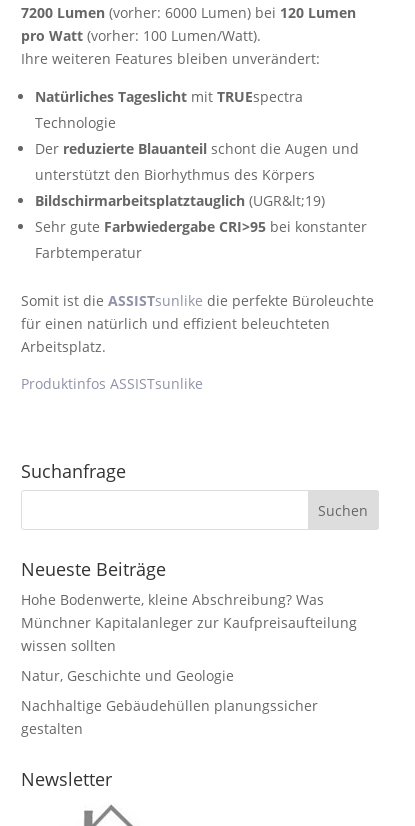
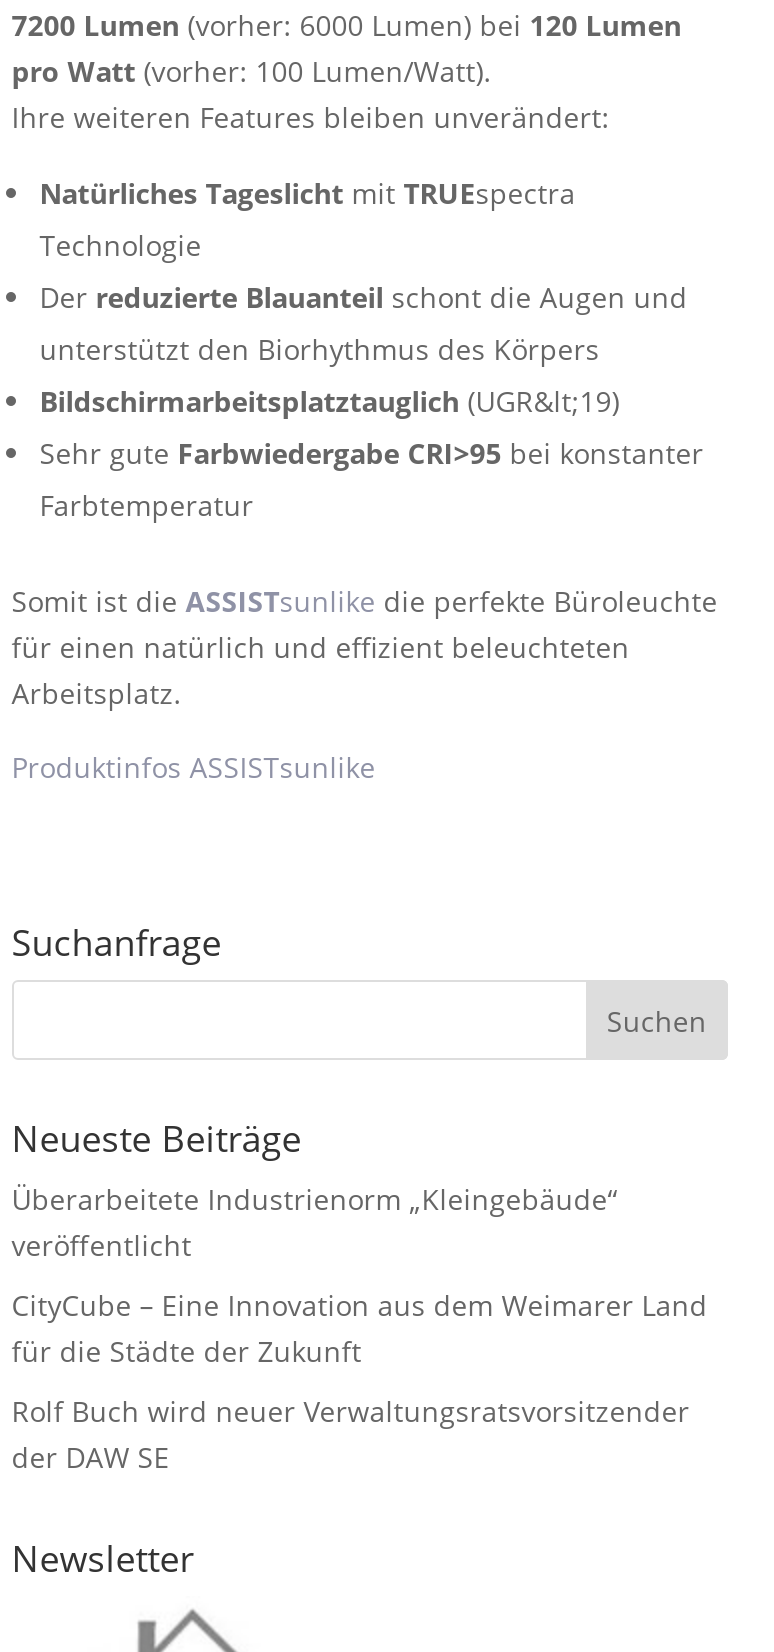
- Hohe Bodenwerte, kleine Abschreibung? Was
- Münchner Kapitalanleger zur Kaufpreisaufteilung
- wissen sollten
+ Überarbeitete Industrienorm „Kleingebäude“
+ veröffentlicht

- Natur, Geschichte und Geologie
+ CityCube – Eine Innovation aus dem Weimarer Land
+ für die Städte der Zukunft

- Nachhaltige Gebäudehüllen planungssicher
- gestalten
+ Rolf Buch wird neuer Verwaltungsratsvorsitzender
+ der DAW SE
